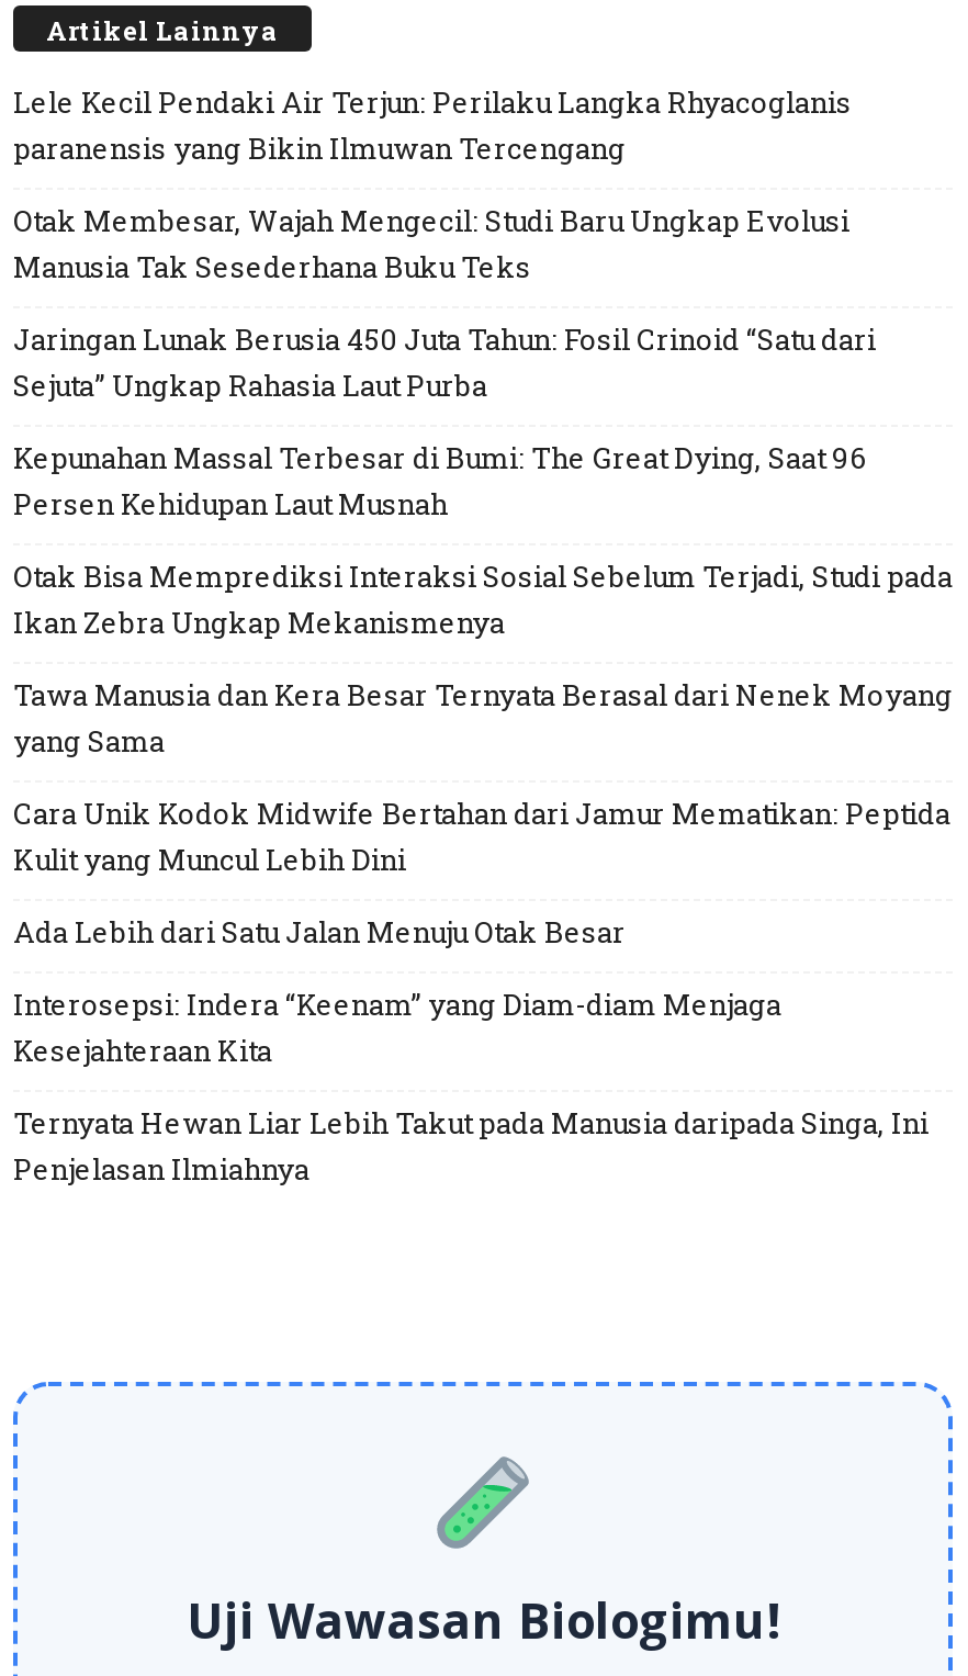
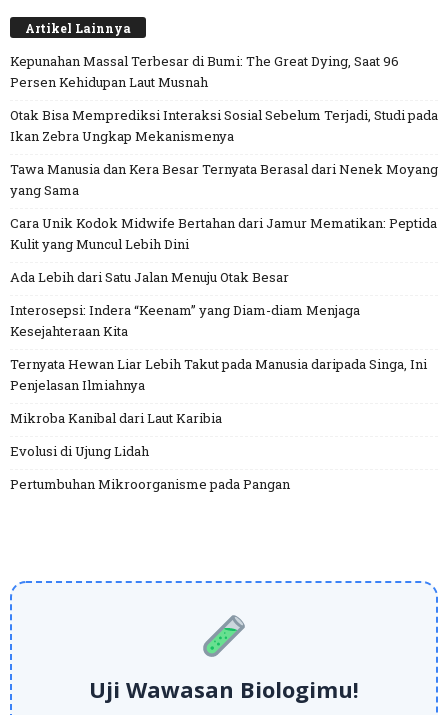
- Lele Kecil Pendaki Air Terjun: Perilaku Langka Rhyacoglanis
- paranensis yang Bikin Ilmuwan Tercengang
- Otak Membesar, Wajah Mengecil: Studi Baru Ungkap Evolusi
- Manusia Tak Sesederhana Buku Teks
- Jaringan Lunak Berusia 450 Juta Tahun: Fosil Crinoid “Satu dari
- Sejuta” Ungkap Rahasia Laut Purba

moved up: Kepunahan Massal Terbesar di Bumi: The Great Dying, Saat 96 | Persen Kehidupan Laut Musnah | Otak Bisa Memprediksi Interaksi Sosial Sebelum Terjadi, Studi pada | ... | Ternyata Hewan Liar Lebih Takut pada Manusia daripada Singa, Ini | Penjelasan Ilmiahnya

+ Mikroba Kanibal dari Laut Karibia
+ Evolusi di Ujung Lidah
+ Pertumbuhan Mikroorganisme pada Pangan
